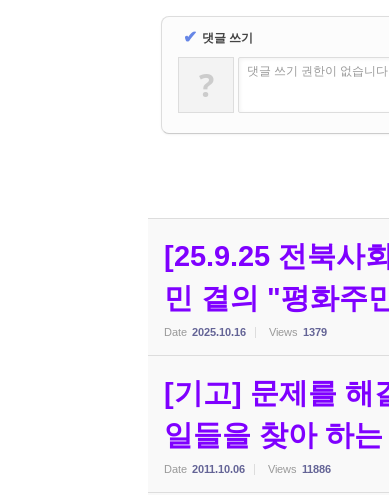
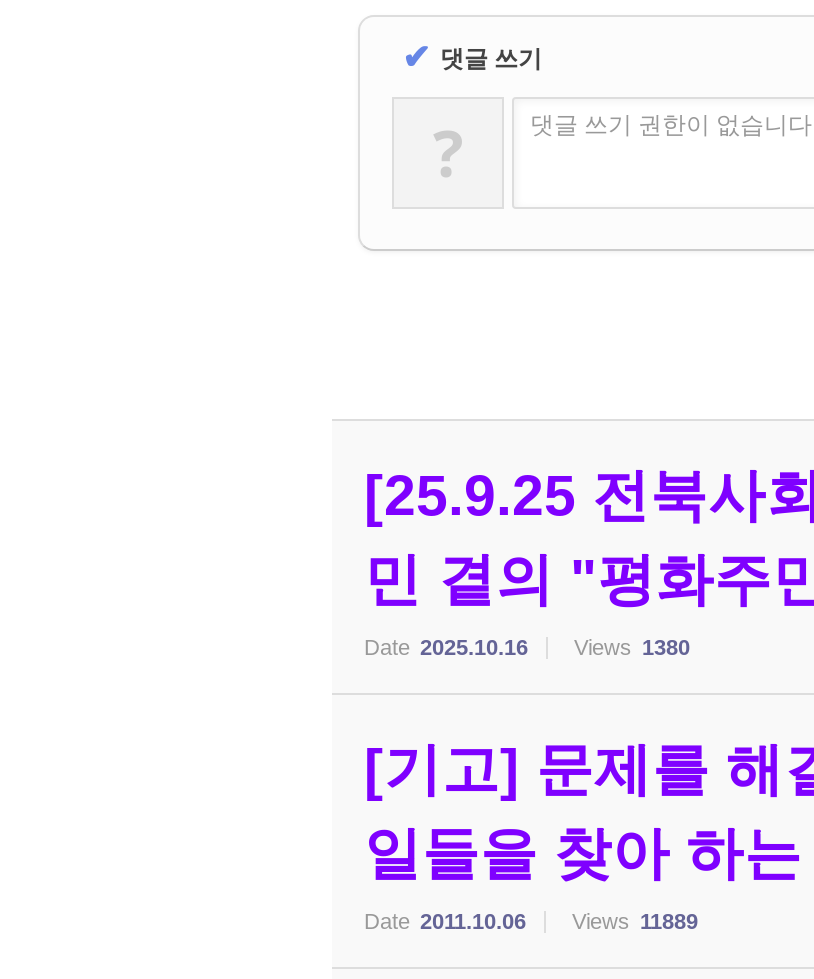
- Date 2025.10.16 Views 1379
+ Date 2025.10.16 Views 1380

- Date 2011.10.06 Views 11886
+ Date 2011.10.06 Views 11889
